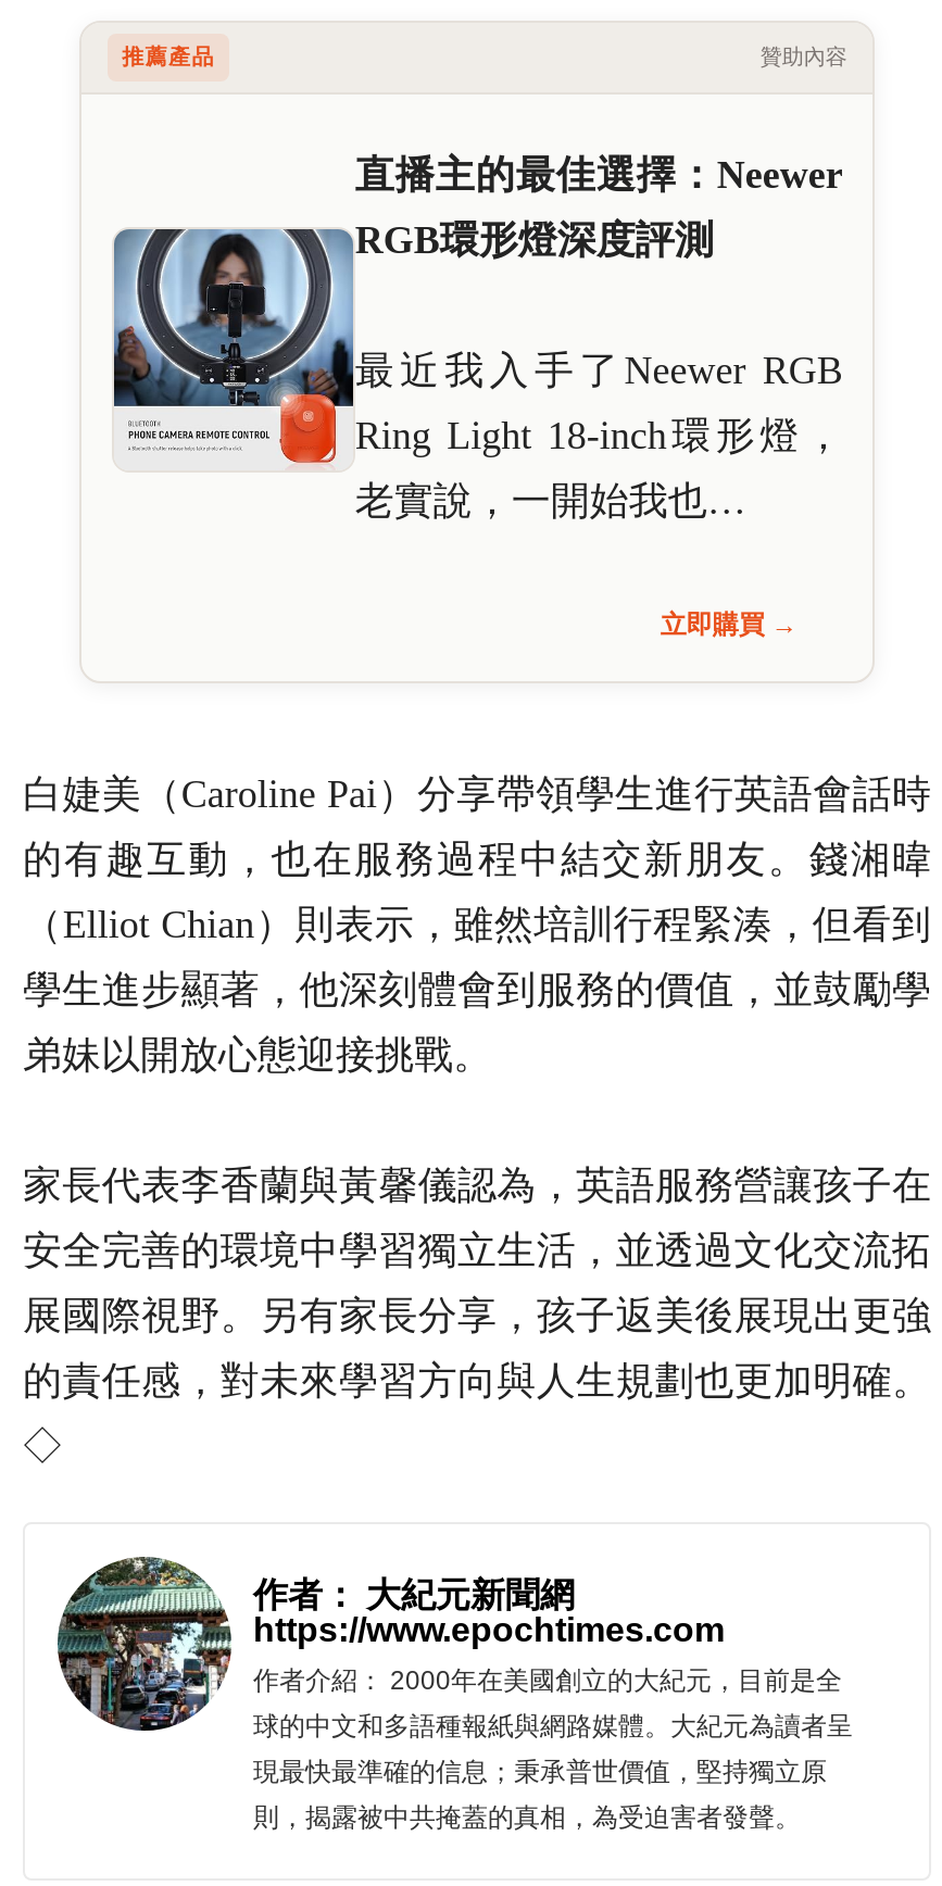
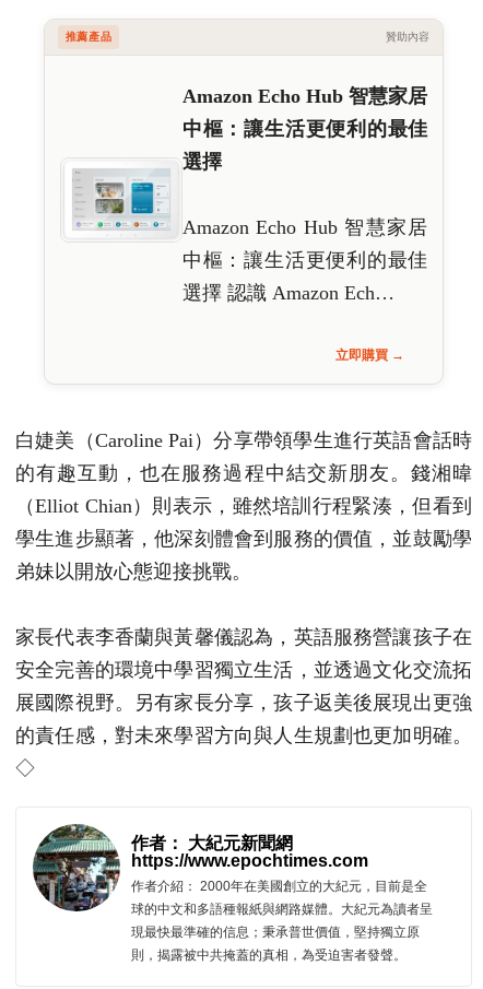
- [image]
- 直播主的最佳選擇：Neewer
- RGB環形燈深度評測
- 最近我入手了Neewer RGB
- Ring Light 18-inch環形燈，
- 老實說，一開始我也…
+ [image]
+ Amazon Echo Hub 智慧家居
+ 中樞：讓生活更便利的最佳
+ 選擇
+ Amazon Echo Hub 智慧家居
+ 中樞：讓生活更便利的最佳
+ 選擇 認識 Amazon Ech…
